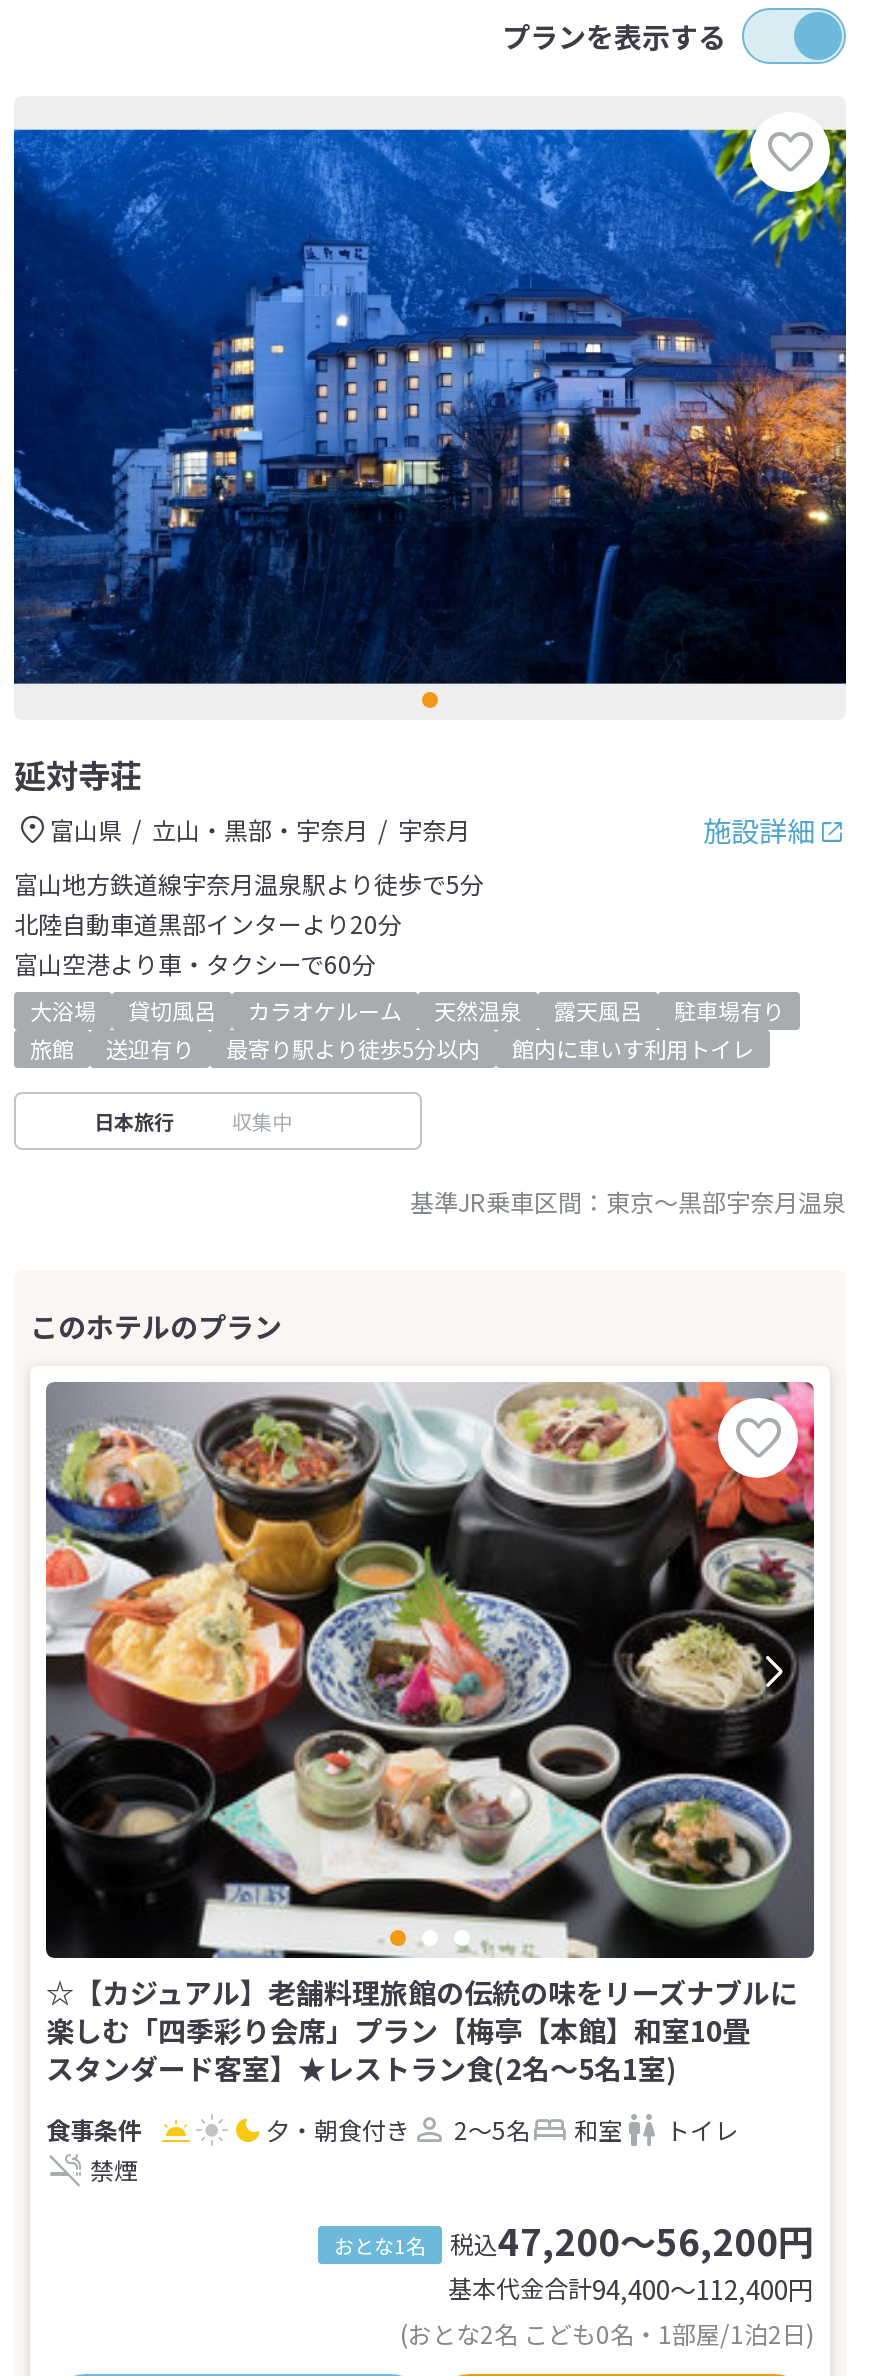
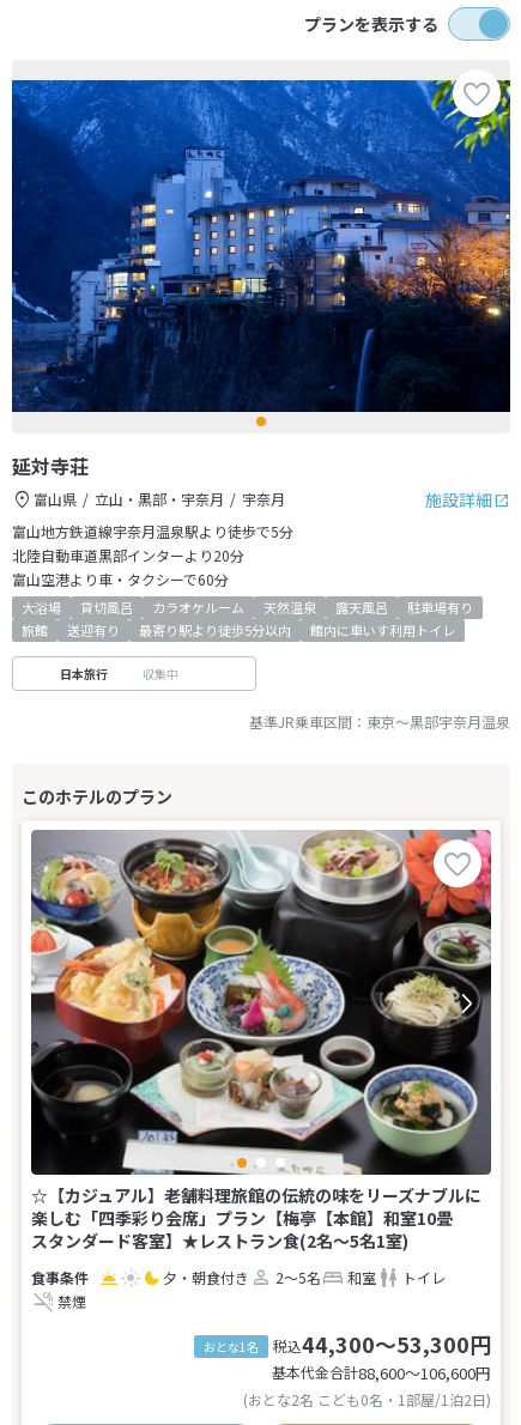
- おとな1名 税込47,200～56,200円
+ おとな1名 税込44,300～53,300円

- 基本代金合計94,400〜112,400円
+ 基本代金合計88,600〜106,600円
